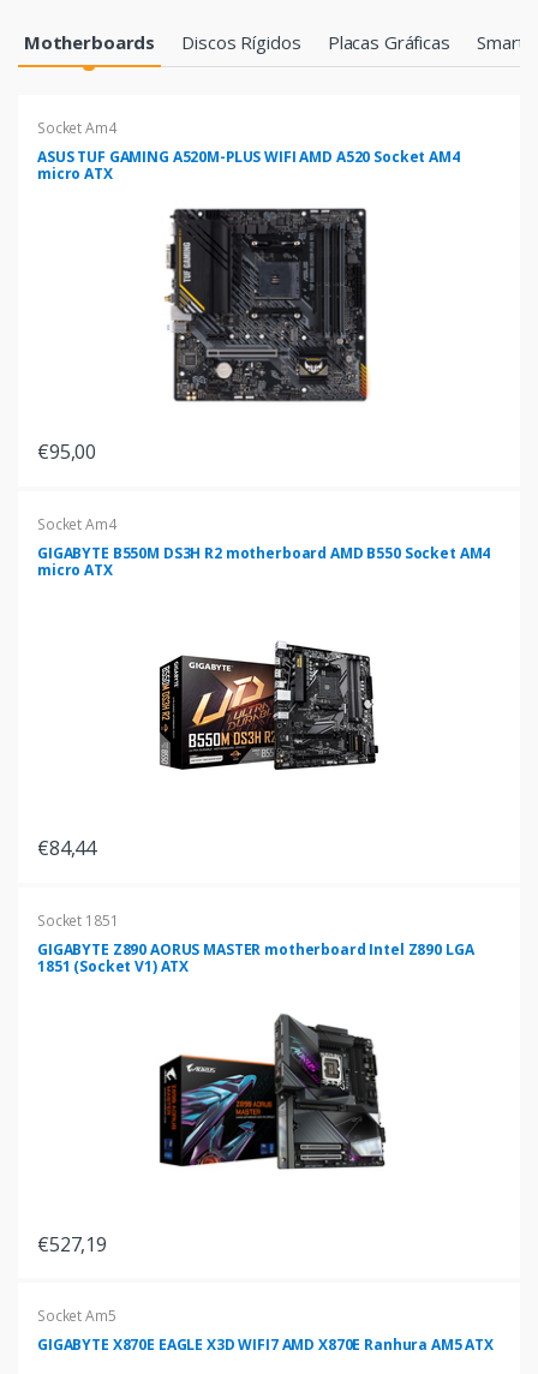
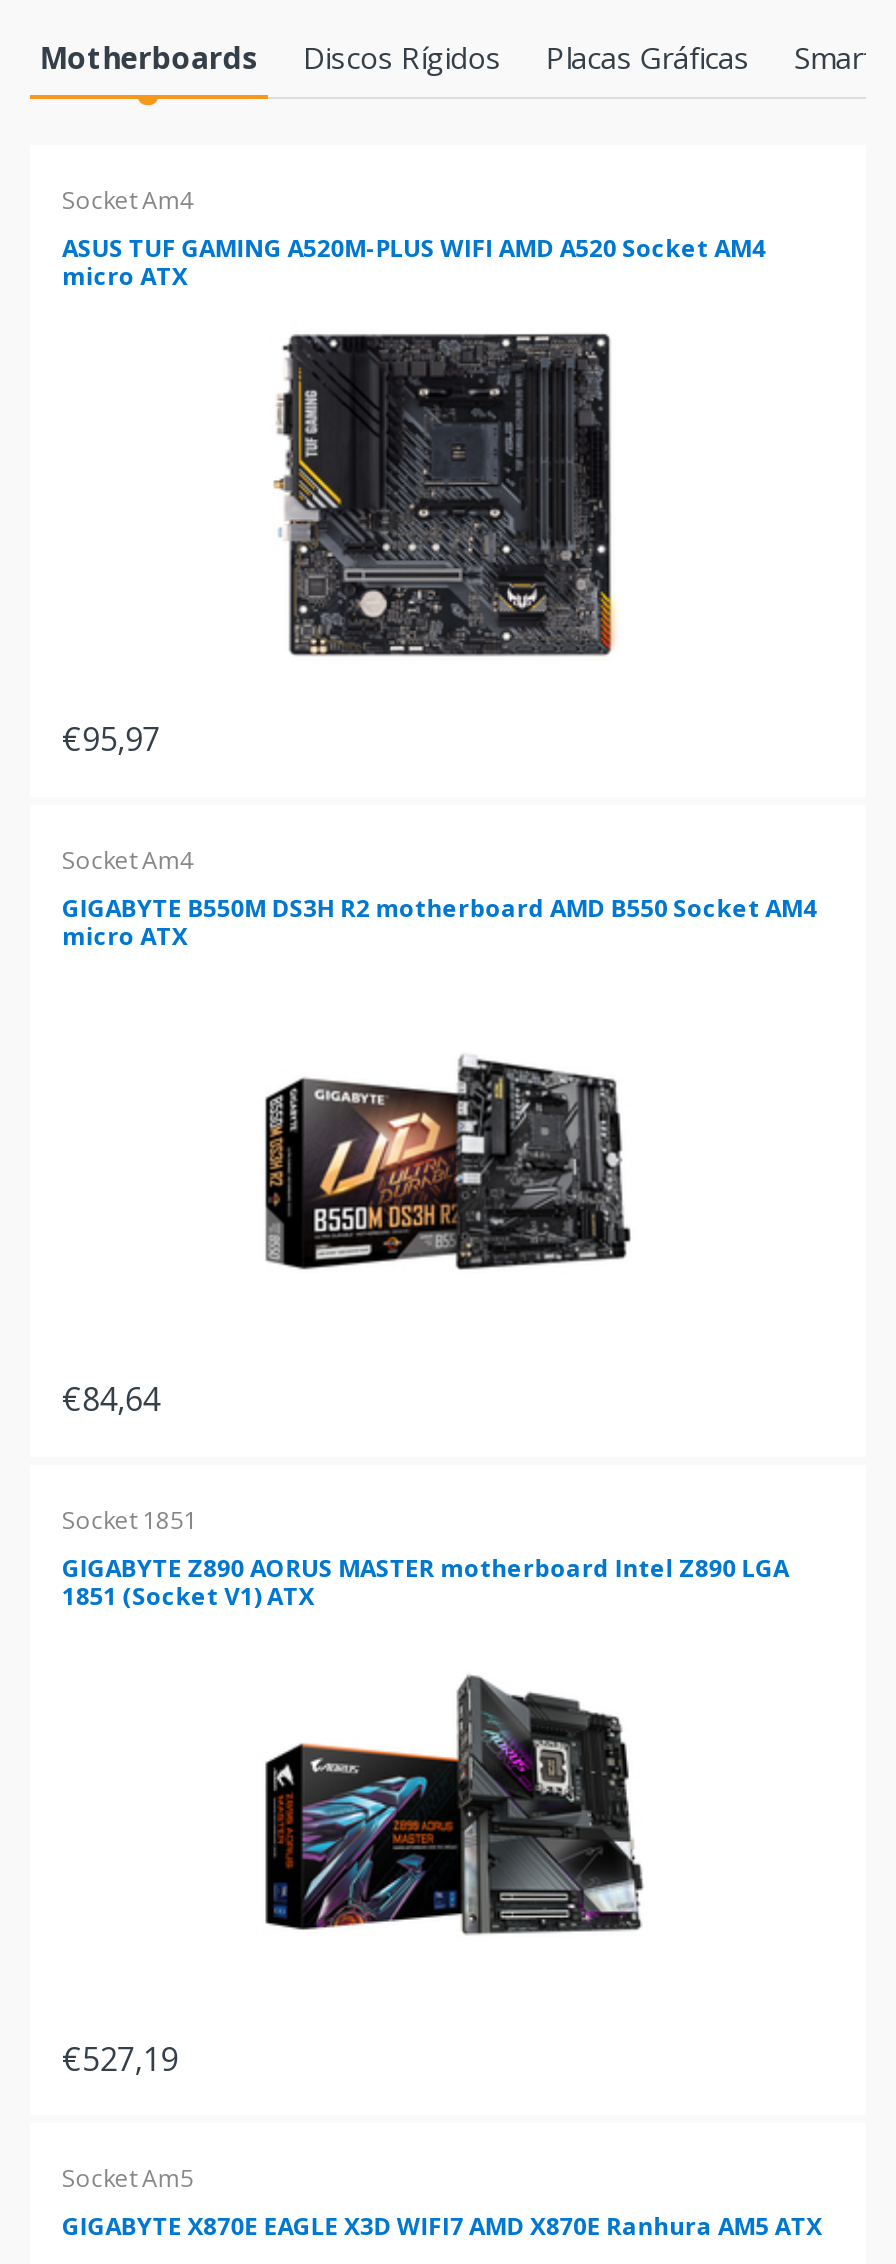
- €95,00
+ €95,97

- €84,44
+ €84,64
